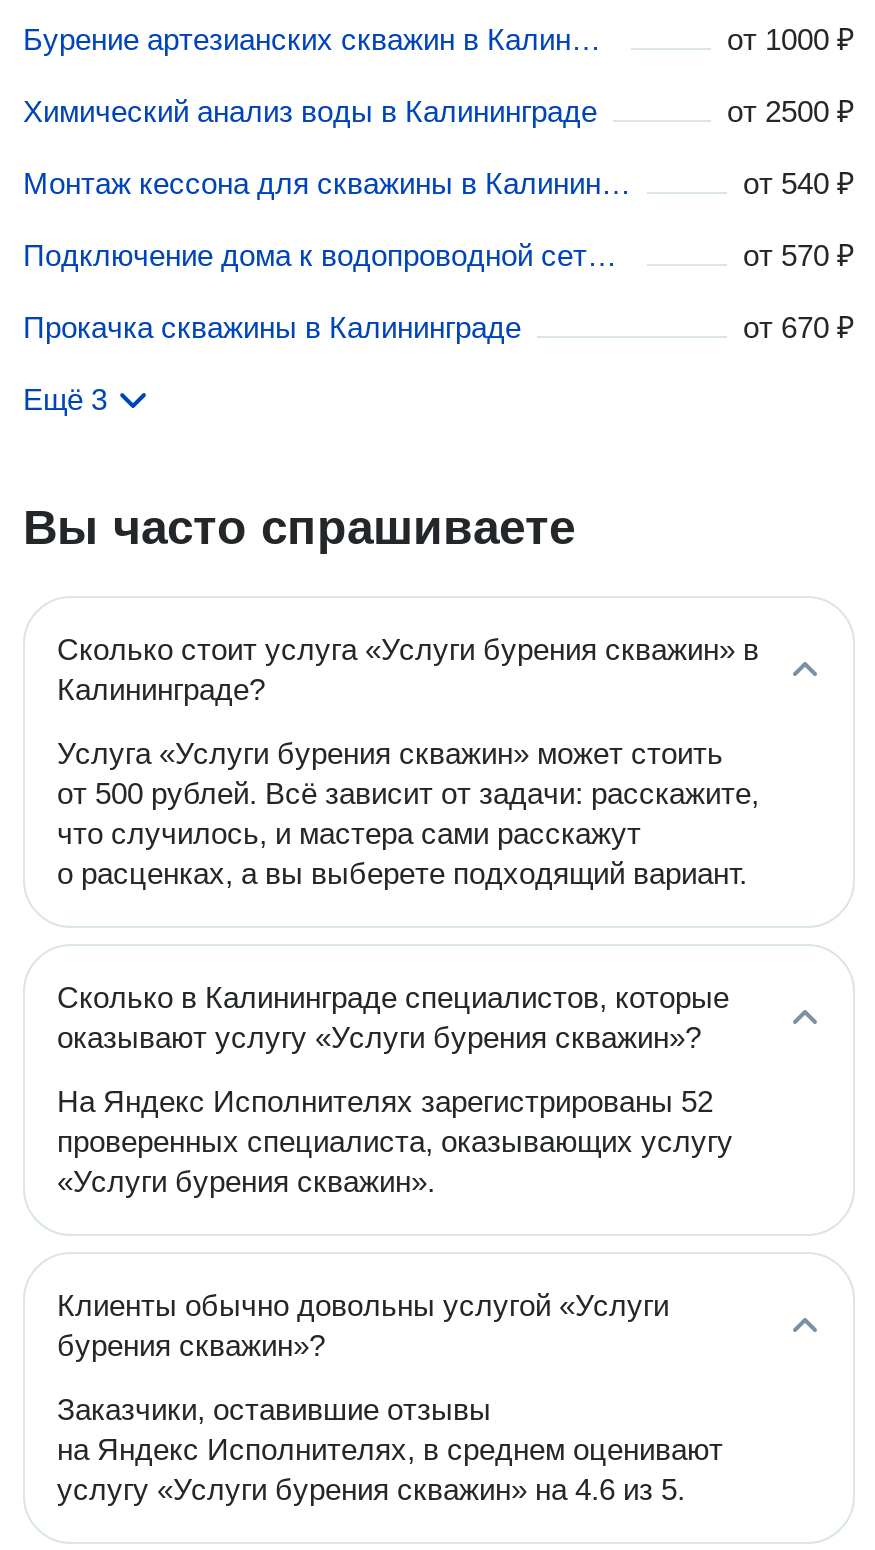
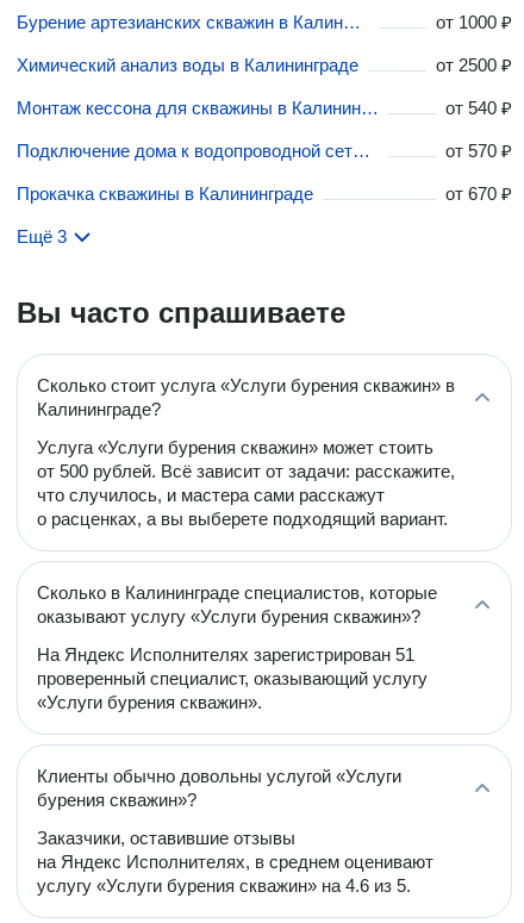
- На Яндекс Исполнителях зарегистрированы 52
+ На Яндекс Исполнителях зарегистрирован 51

- проверенных специалиста, оказывающих услугу
+ проверенный специалист, оказывающий услугу
